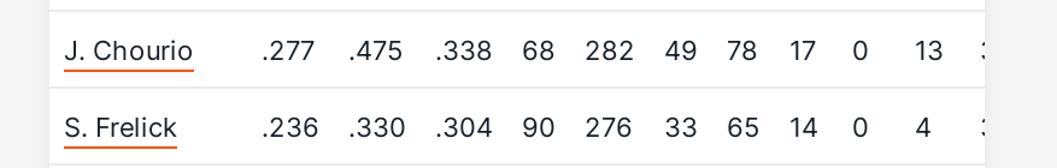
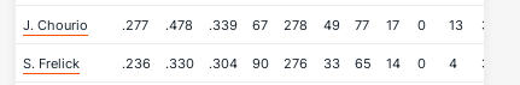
- .475
+ .478

- .338
+ .339

- 68
+ 67

- 282
+ 278

- 78
+ 77
